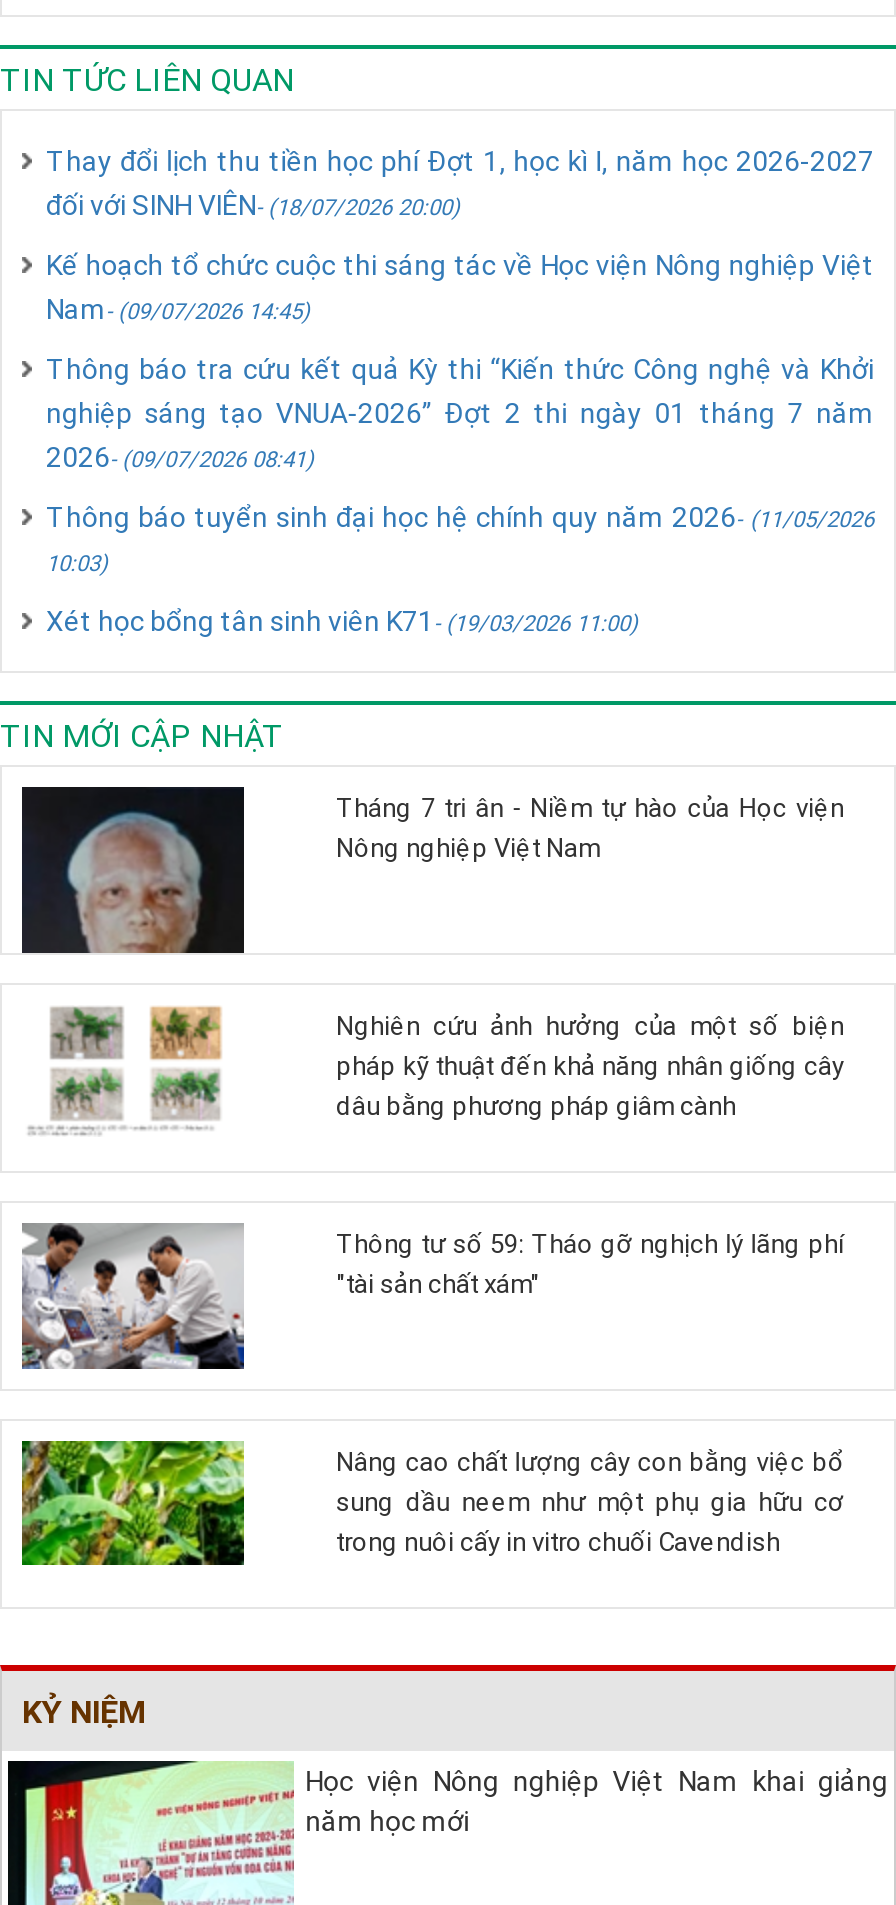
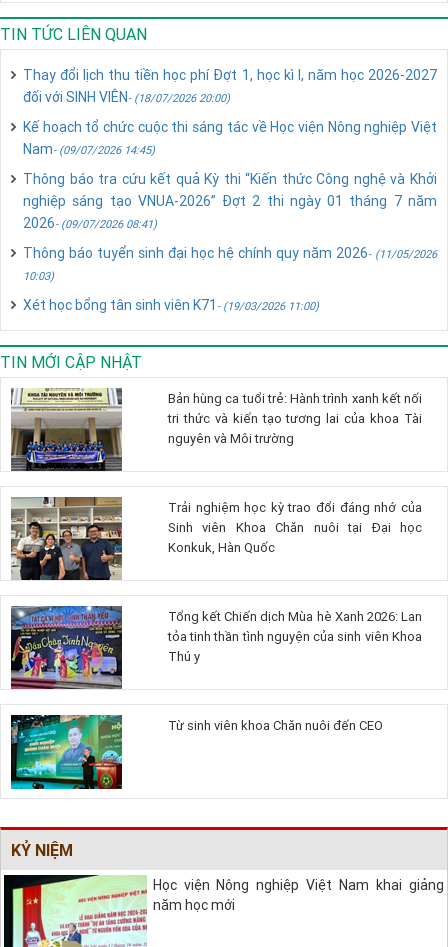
- [image]
+ [image]

- Tháng 7 tri ân - Niềm tự hào của Học viện
- Nông nghiệp Việt Nam
+ Bản hùng ca tuổi trẻ: Hành trình xanh kết nối
+ tri thức và kiến tạo tương lai của khoa Tài
+ nguyên và Môi trường

- [image]
+ [image]

- Nghiên cứu ảnh hưởng của một số biện
- pháp kỹ thuật đến khả năng nhân giống cây
- dâu bằng phương pháp giâm cành
+ Trải nghiệm học kỳ trao đổi đáng nhớ của
+ Sinh viên Khoa Chăn nuôi tại Đại học
+ Konkuk, Hàn Quốc

- [image]
+ [image]

- Thông tư số 59: Tháo gỡ nghịch lý lãng phí
- "tài sản chất xám"
+ Tổng kết Chiến dịch Mùa hè Xanh 2026: Lan
+ tỏa tinh thần tình nguyện của sinh viên Khoa
+ Thú y

- [image]
+ [image]

- Nâng cao chất lượng cây con bằng việc bổ
- sung dầu neem như một phụ gia hữu cơ
- trong nuôi cấy in vitro chuối Cavendish
+ Từ sinh viên khoa Chăn nuôi đến CEO
